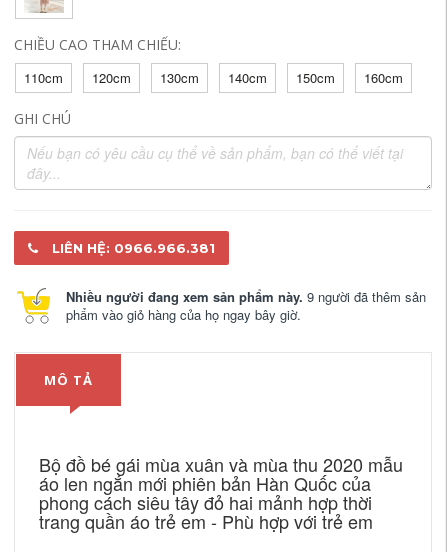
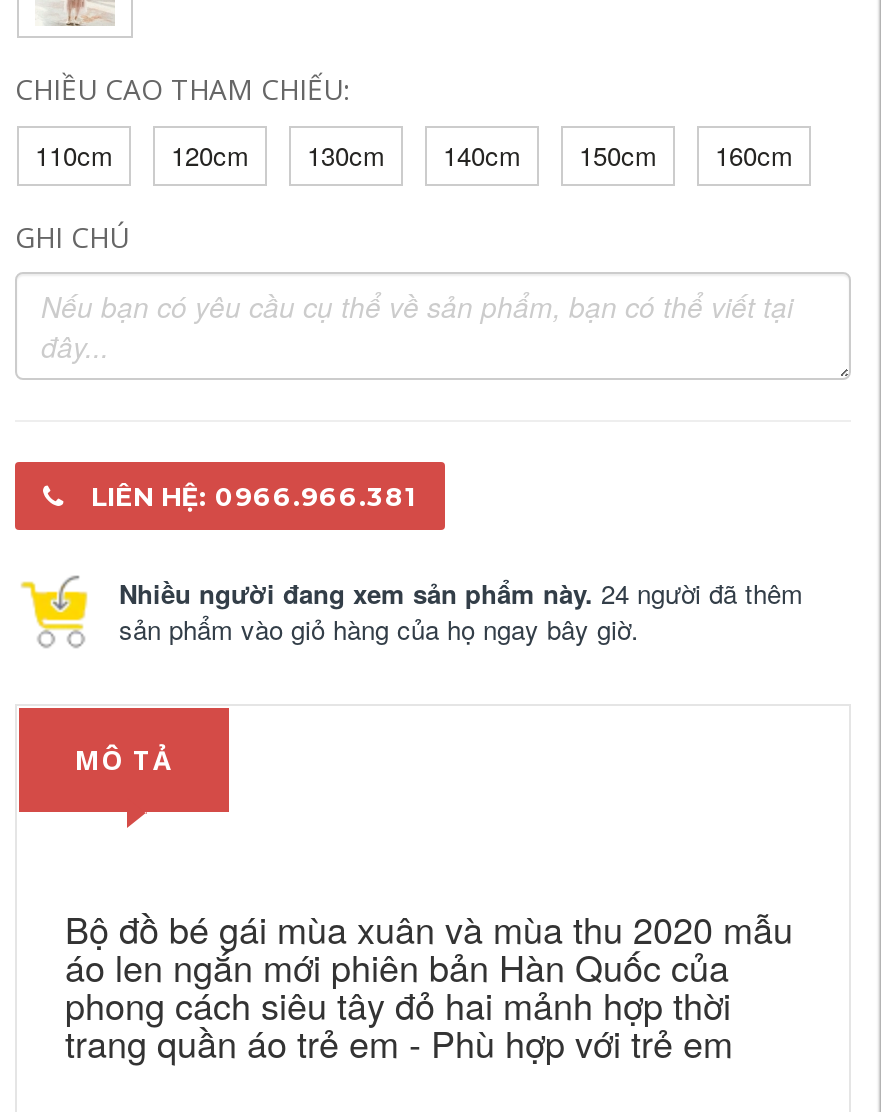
- Nhiều người đang xem sản phẩm này. 9 người đã thêm sản
- phẩm vào giỏ hàng của họ ngay bây giờ.
+ Nhiều người đang xem sản phẩm này. 24 người đã thêm
+ sản phẩm vào giỏ hàng của họ ngay bây giờ.
